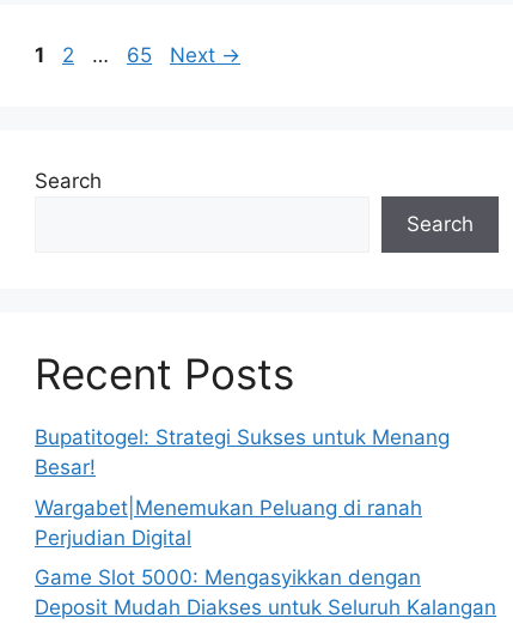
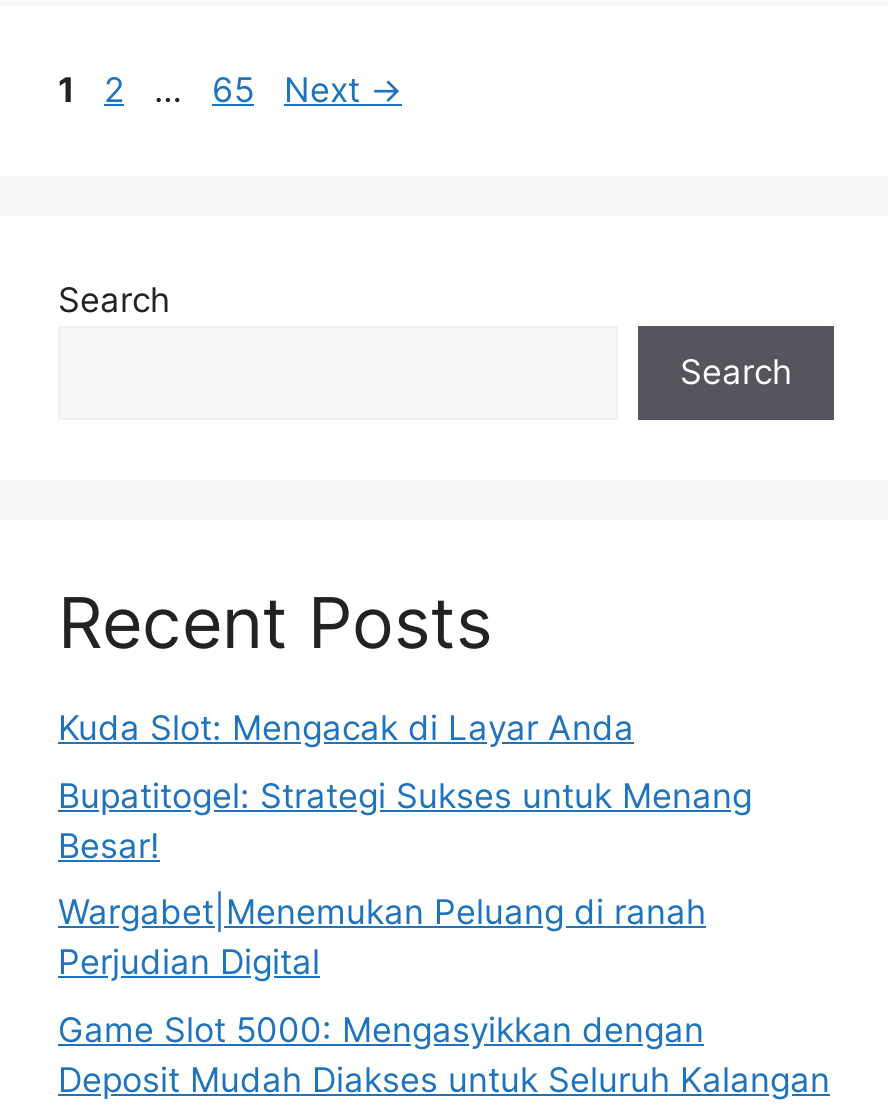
+ Kuda Slot: Mengacak di Layar Anda
